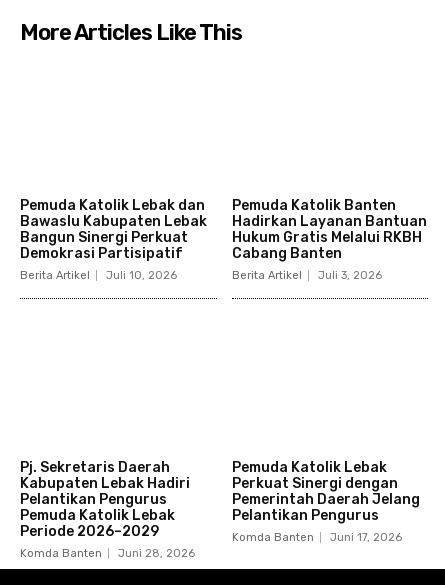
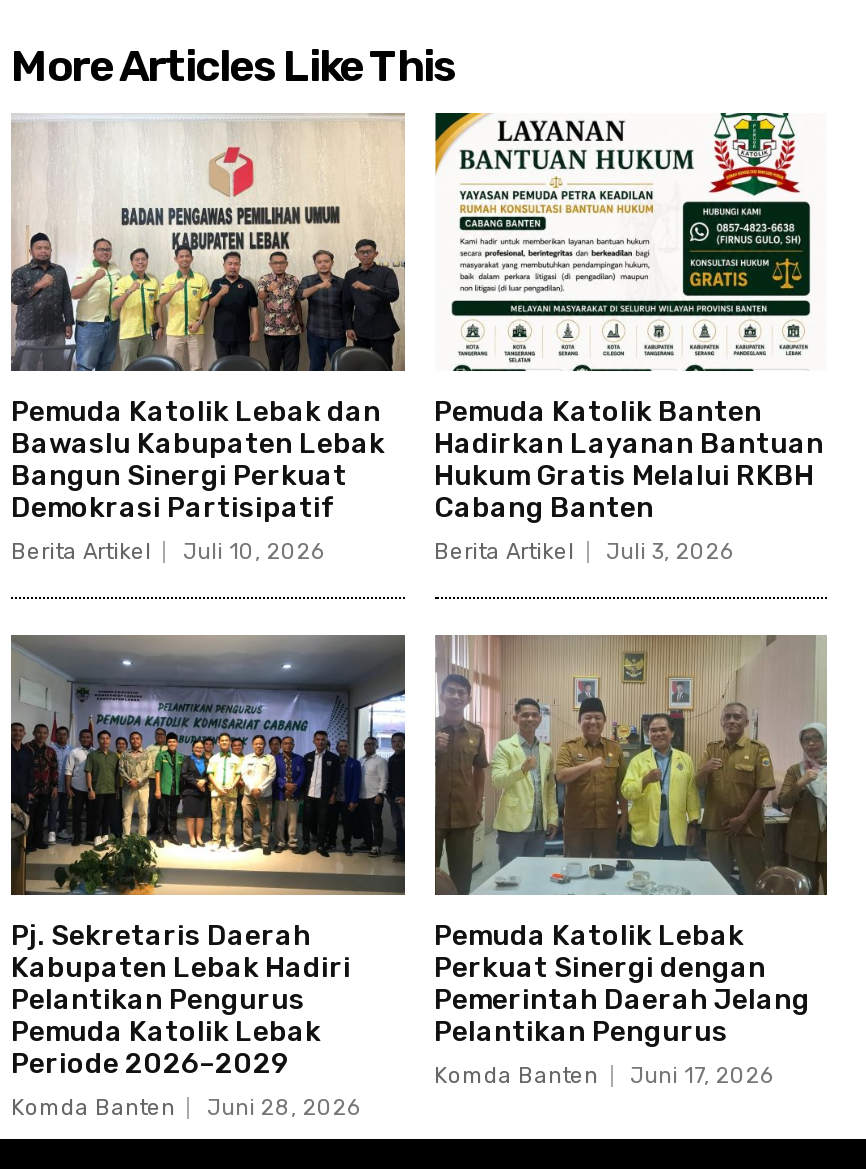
+ [image]

+ [image]

+ [image]

+ [image]
